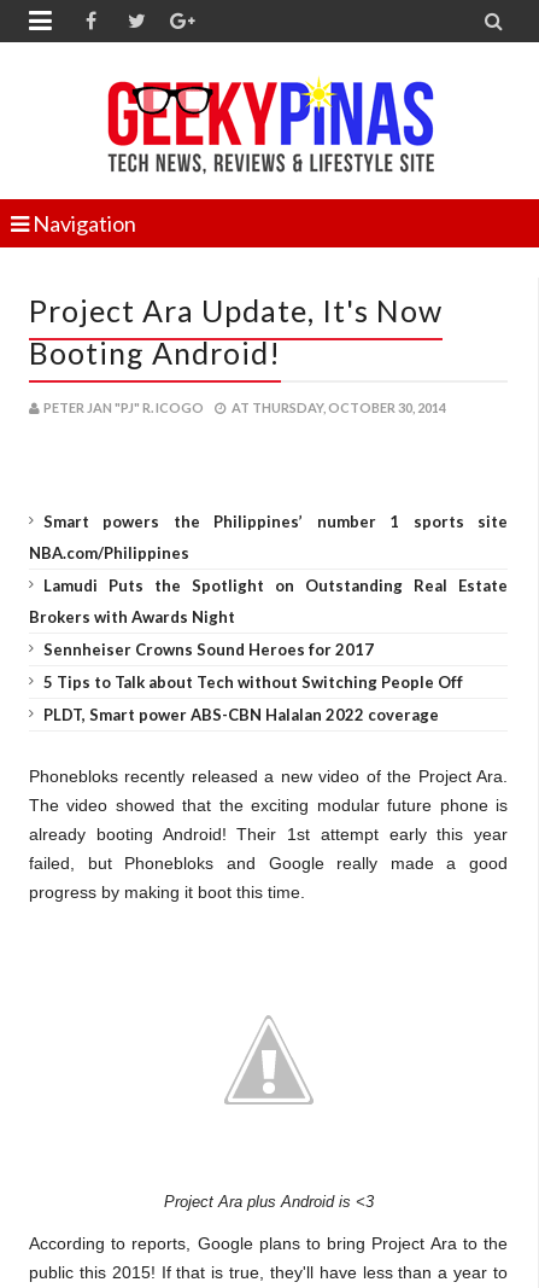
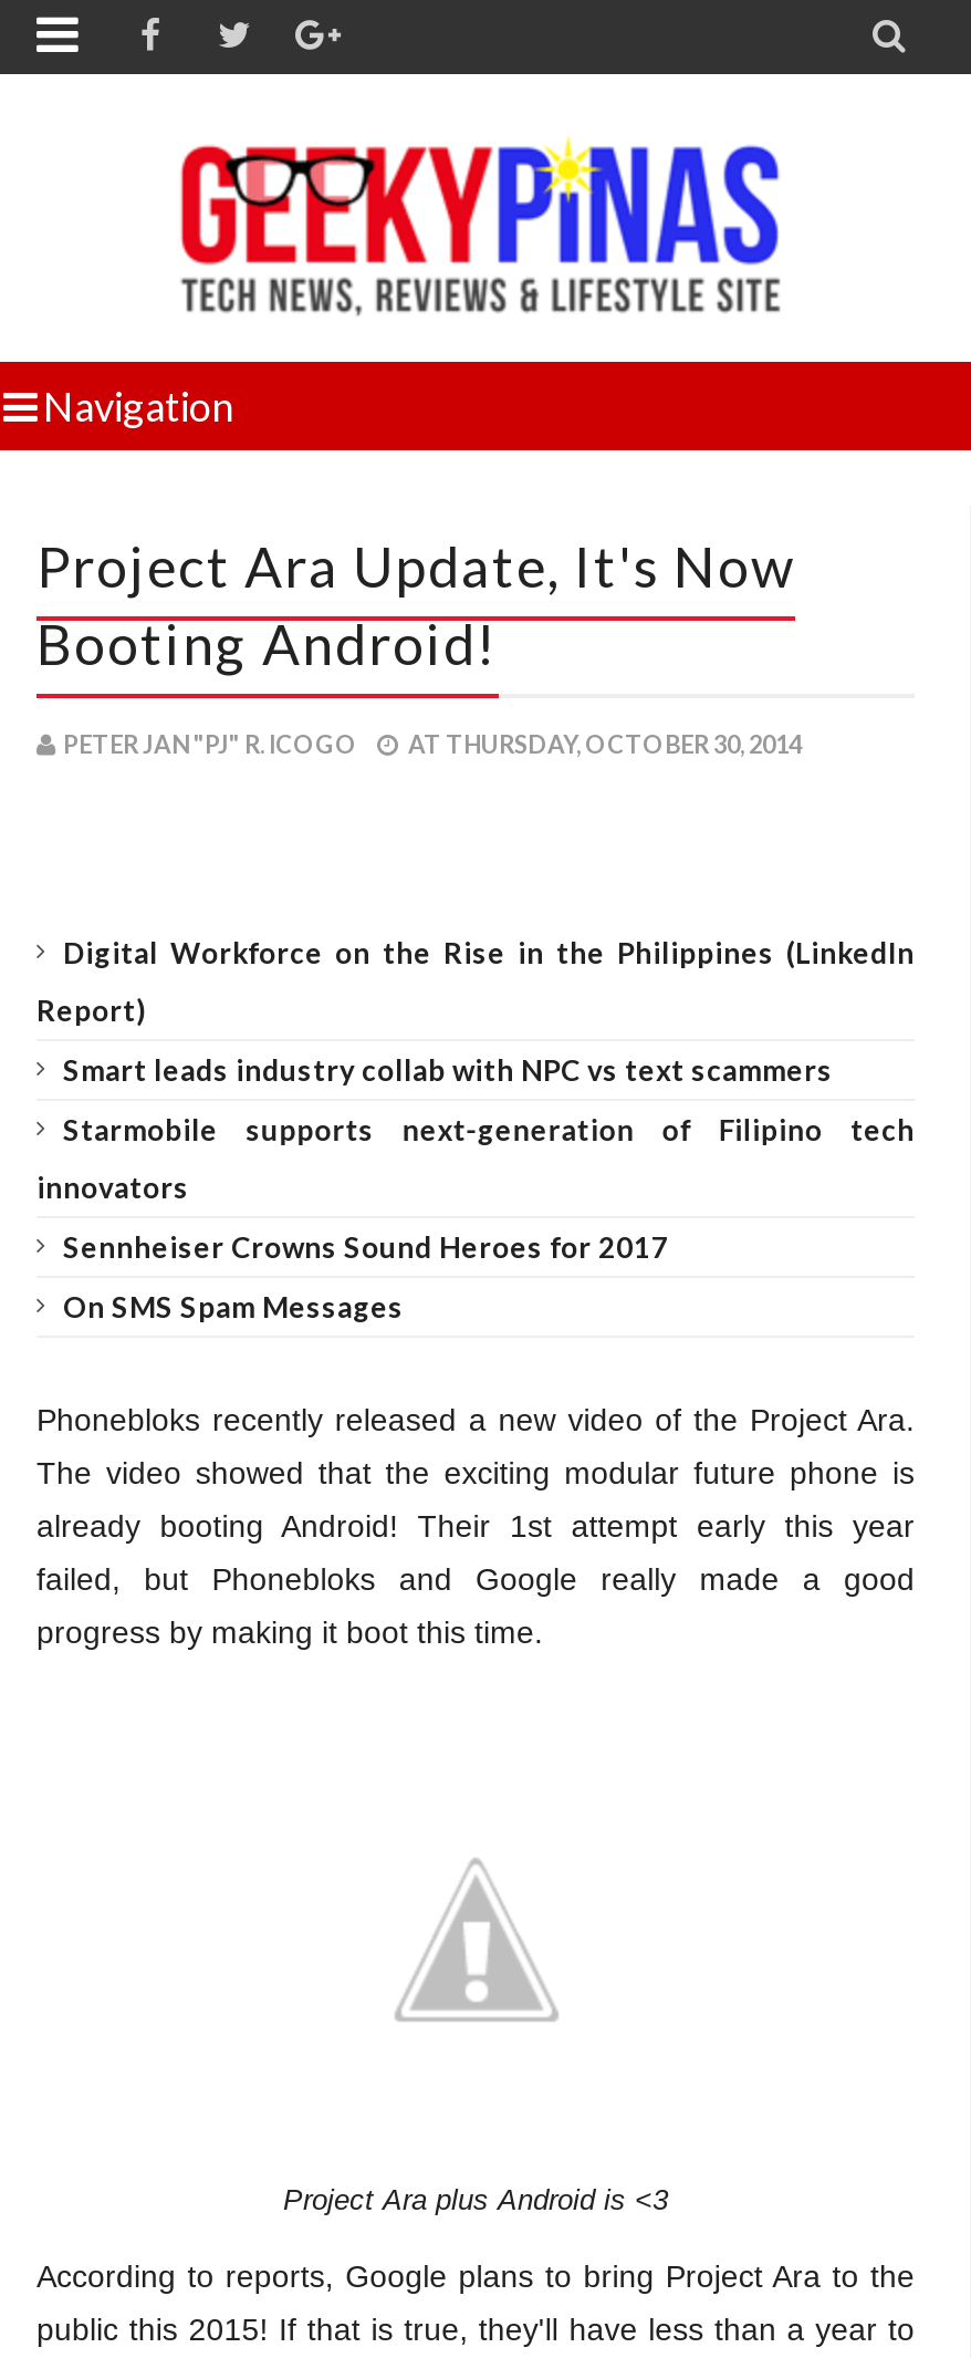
- Smart powers the Philippines’ number 1 sports site
- NBA.com/Philippines
- Lamudi Puts the Spotlight on Outstanding Real Estate
- Brokers with Awards Night
+ Digital Workforce on the Rise in the Philippines (LinkedIn
+ Report)
+ Smart leads industry collab with NPC vs text scammers
+ Starmobile supports next-generation of Filipino tech
+ innovators

moved down: Sennheiser Crowns Sound Heroes for 2017

- 5 Tips to Talk about Tech without Switching People Off
- PLDT, Smart power ABS-CBN Halalan 2022 coverage
+ On SMS Spam Messages
